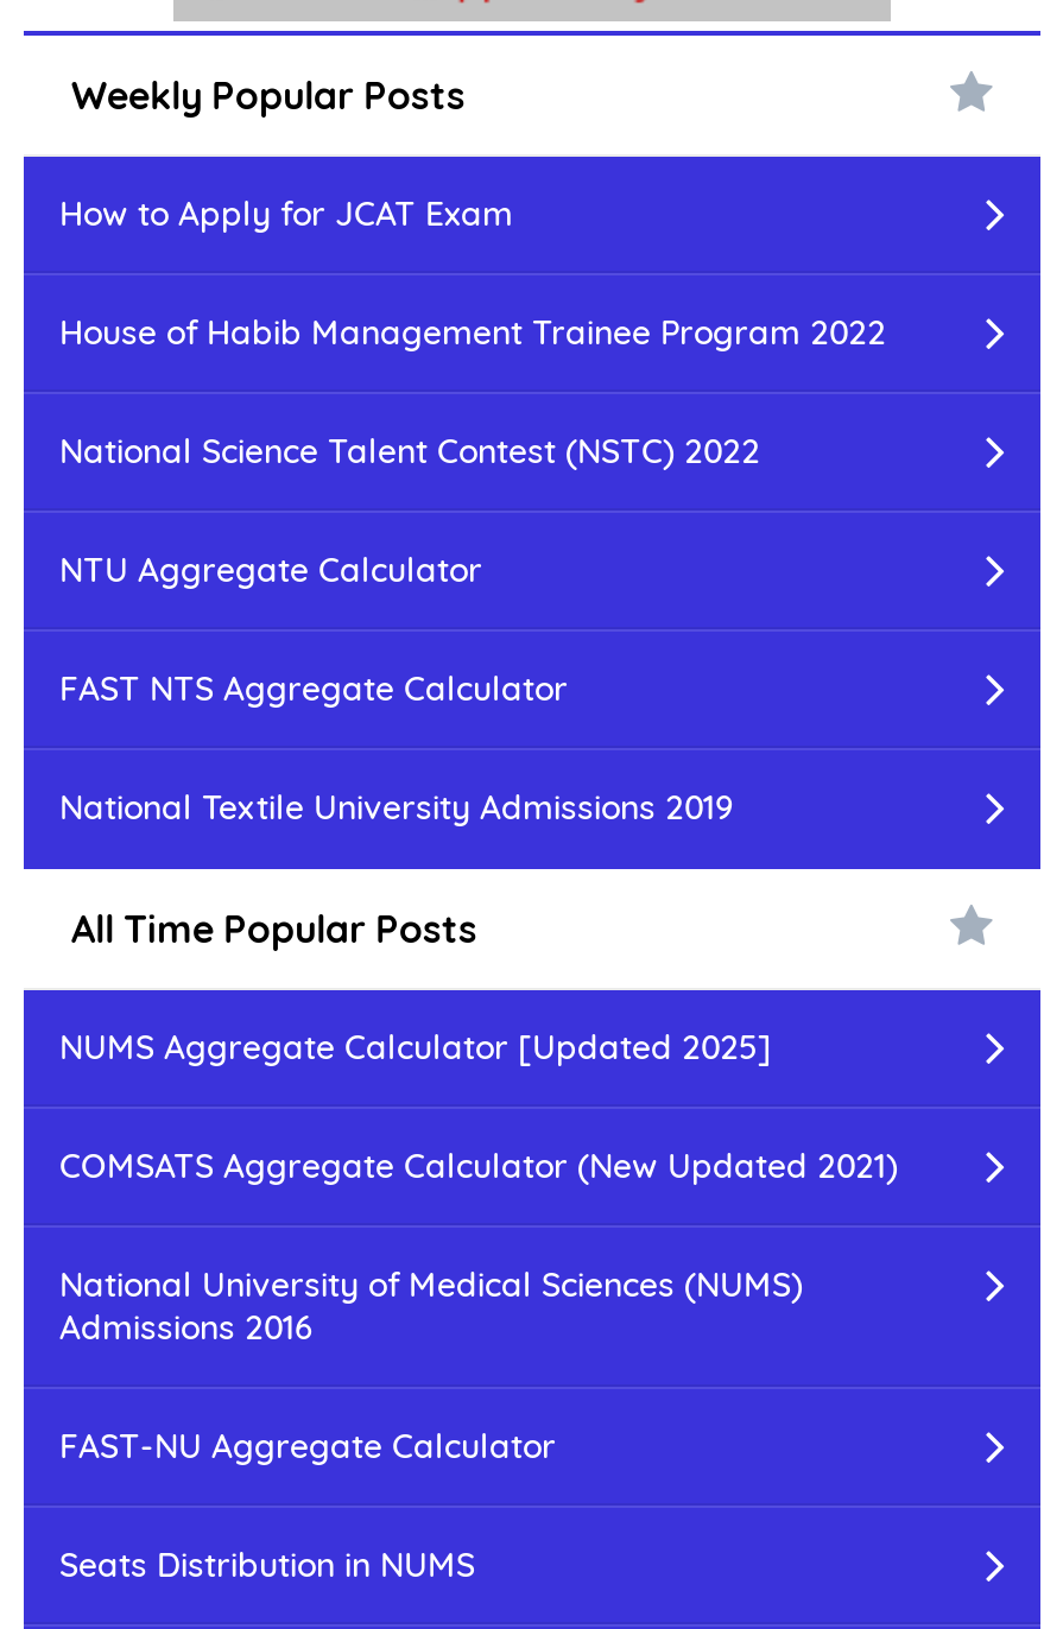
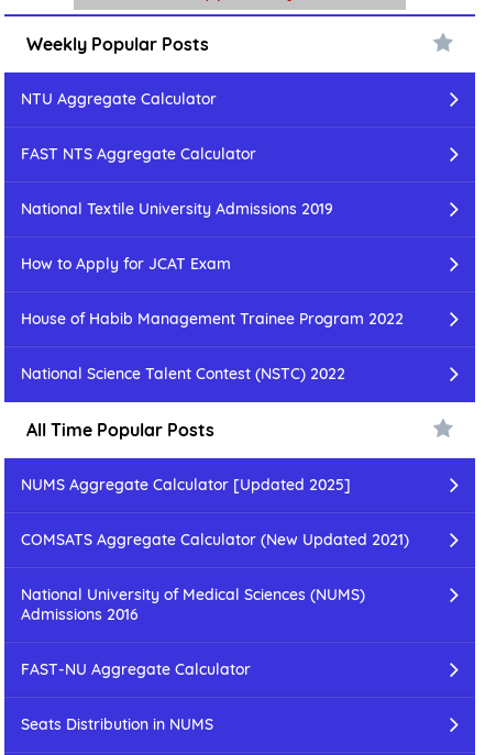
moved down: How to Apply for JCAT Exam | House of Habib Management Trainee Program 2022 | National Science Talent Contest (NSTC) 2022

moved up: NTU Aggregate Calculator | FAST NTS Aggregate Calculator | National Textile University Admissions 2019
